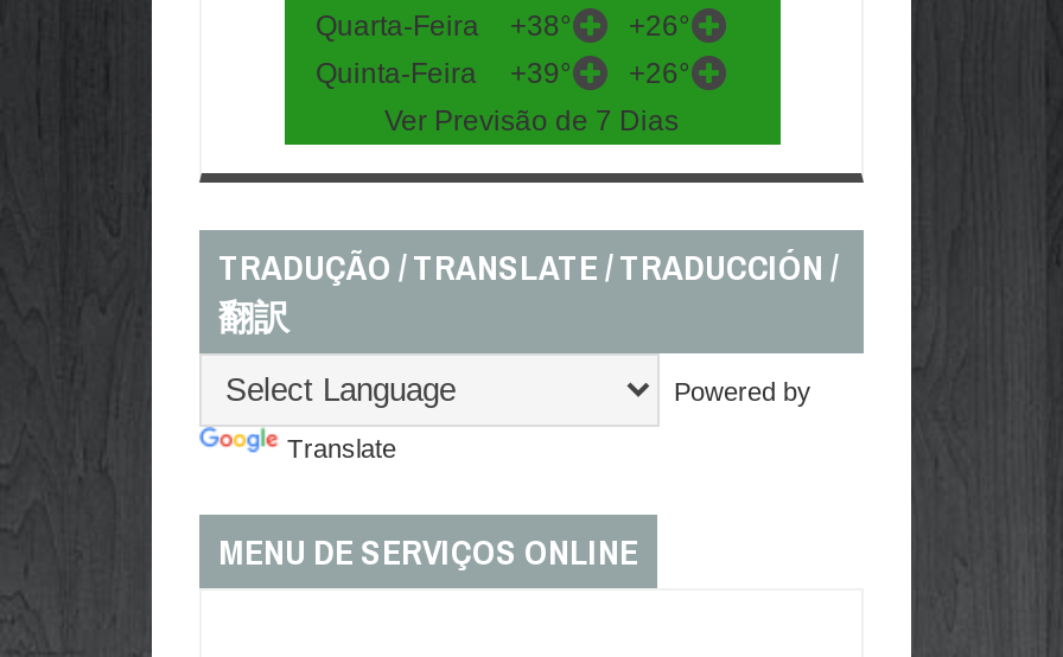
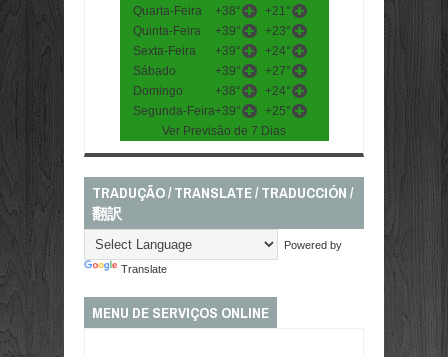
- Quarta-Feira +38° +26°
+ Quarta-Feira +38° +21°

- +26°
+ +23°
+ Sexta-Feira
+ +39°
+ +24°
+ Sábado
+ +39°
+ +27°
+ Domingo
+ +38°
+ +24°
+ Segunda-Feira+39°
+ +25°
